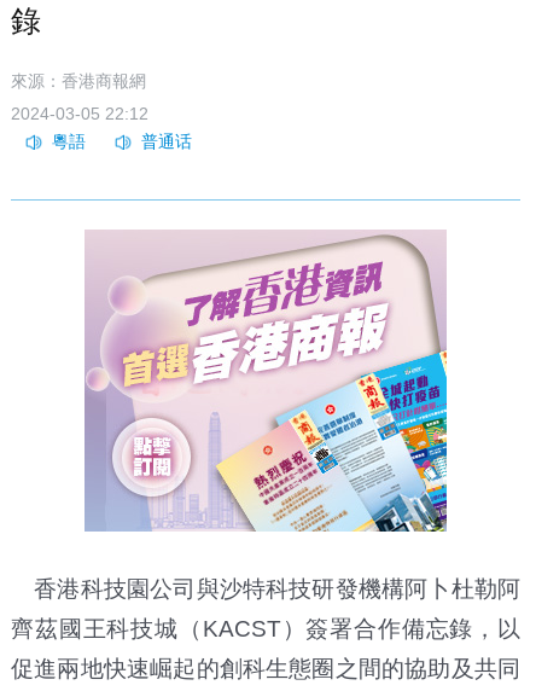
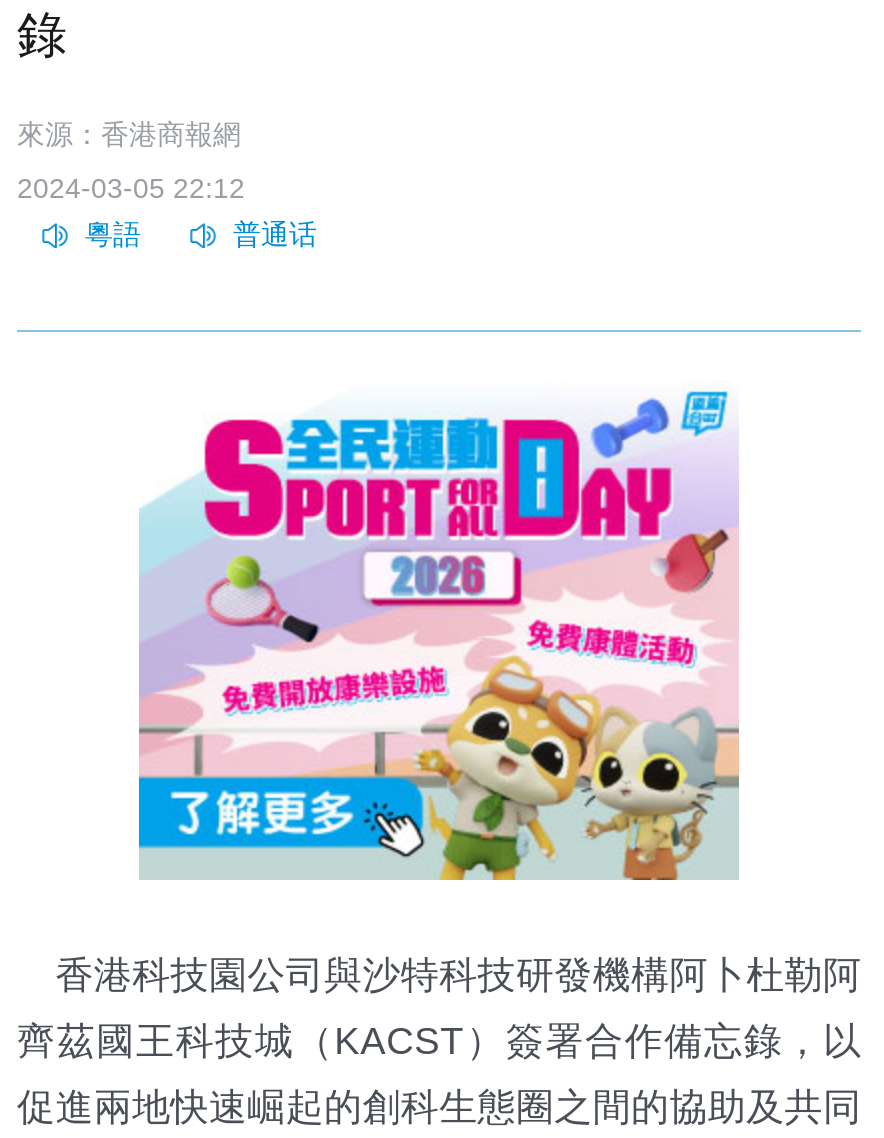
- [image]
+ [image]
